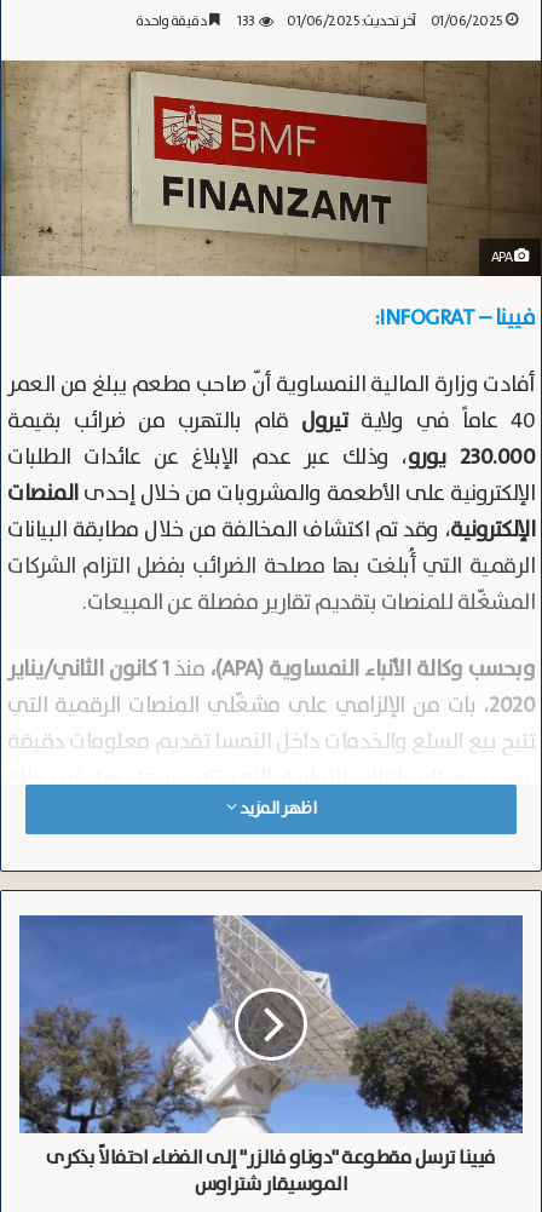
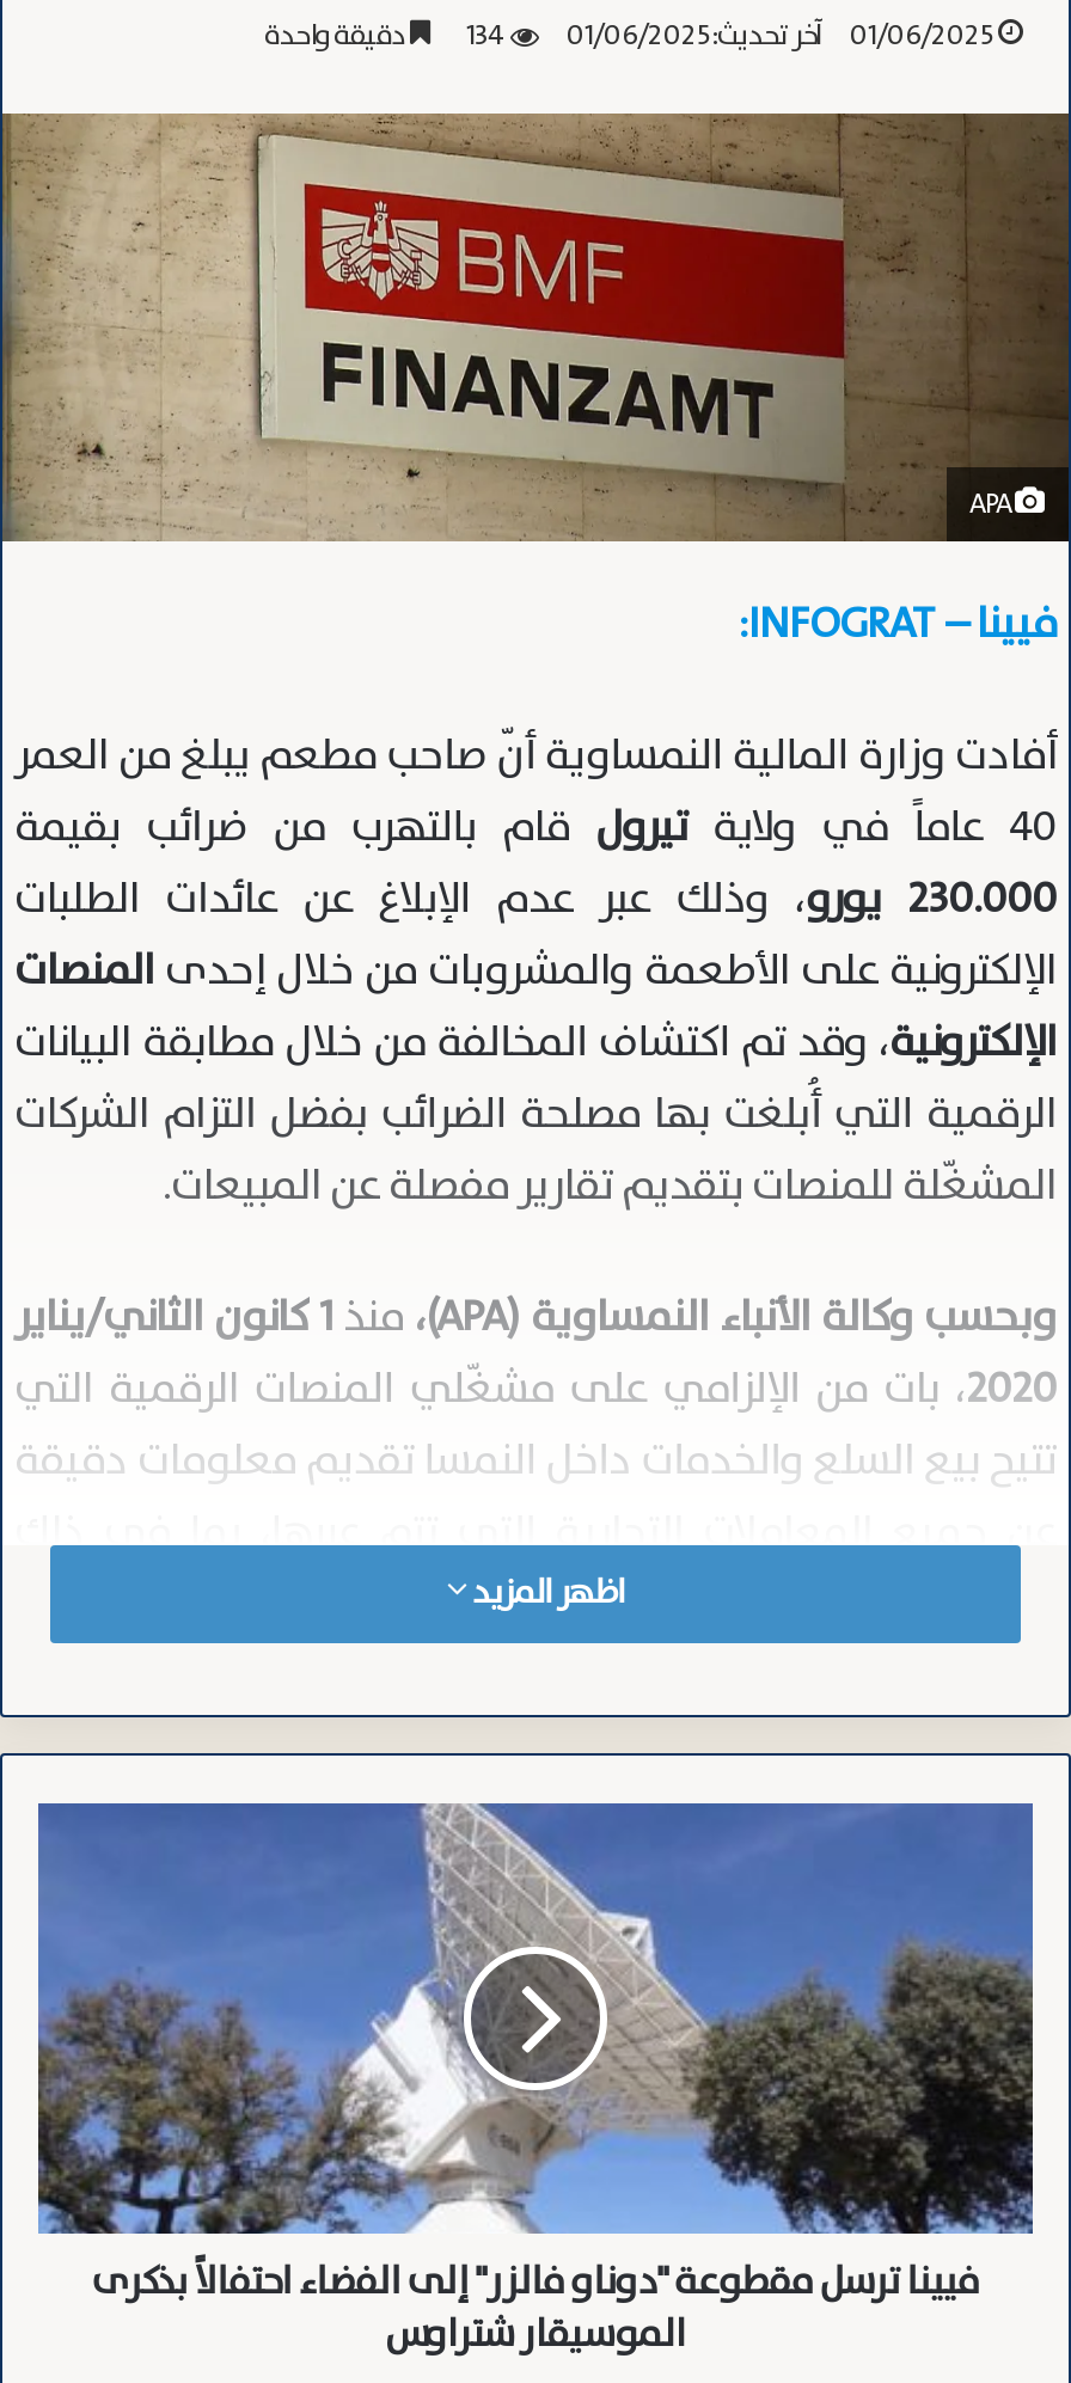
- 133 دقيقة واحدة
+ 134 دقيقة واحدة
